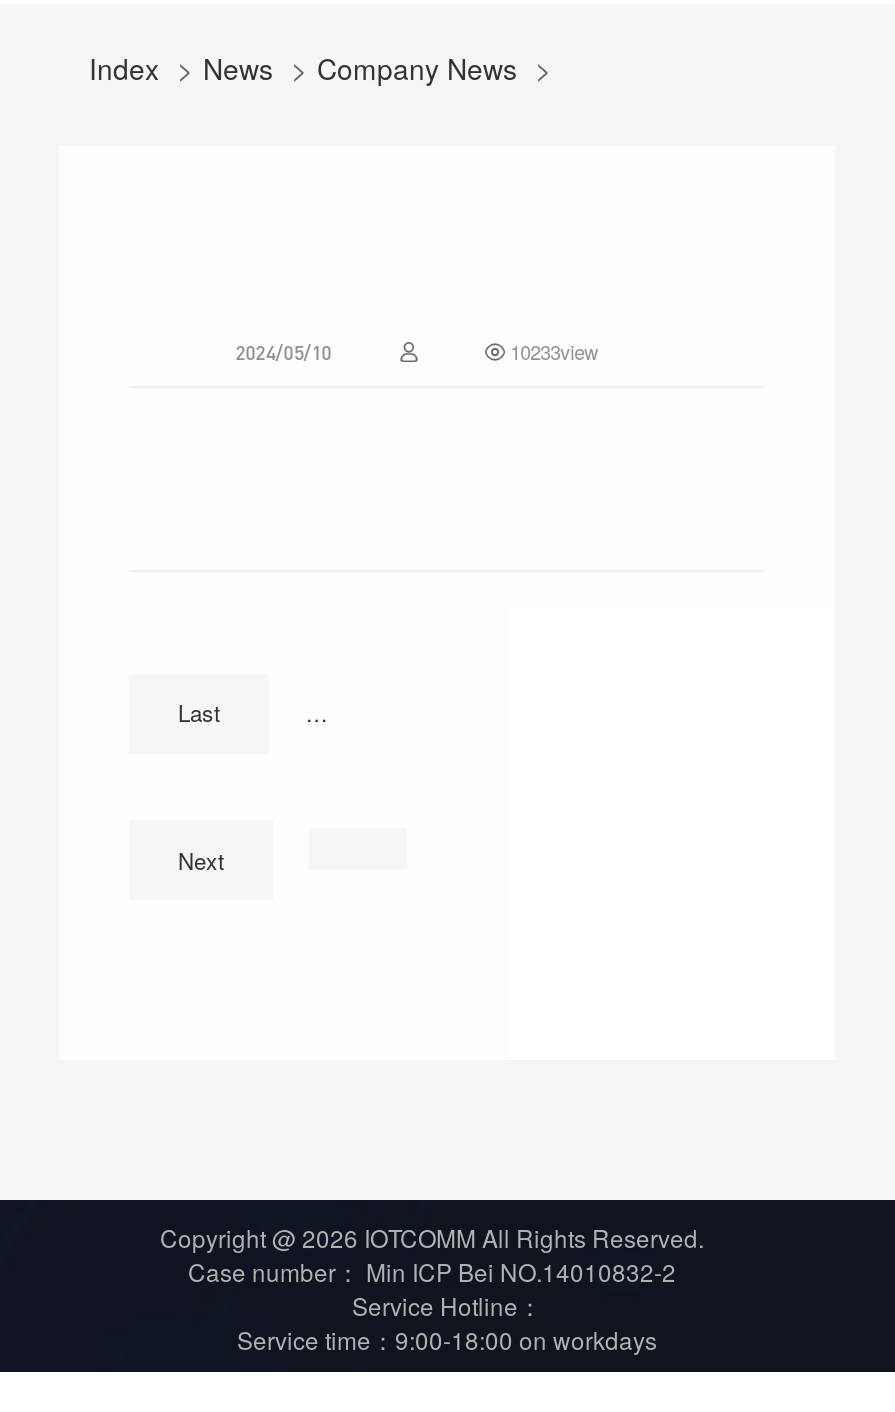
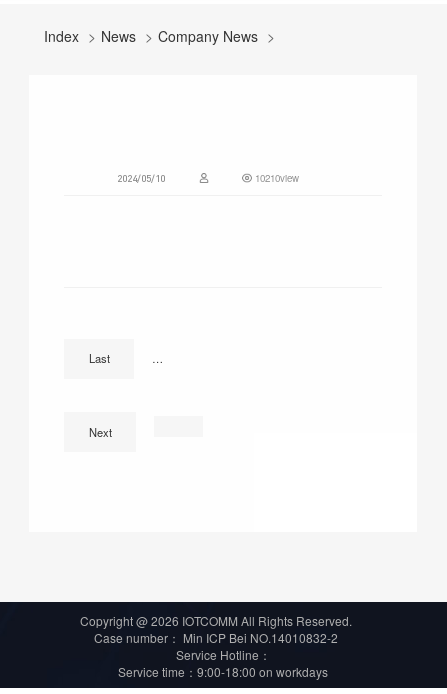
- 10233view
+ 10210view
